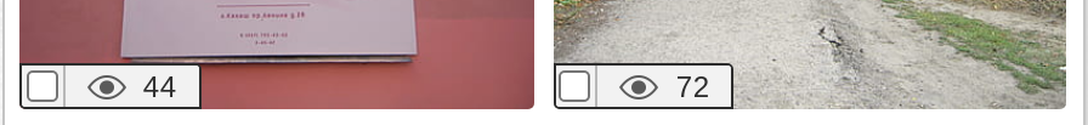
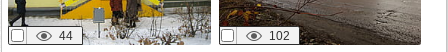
- 72
+ 102
